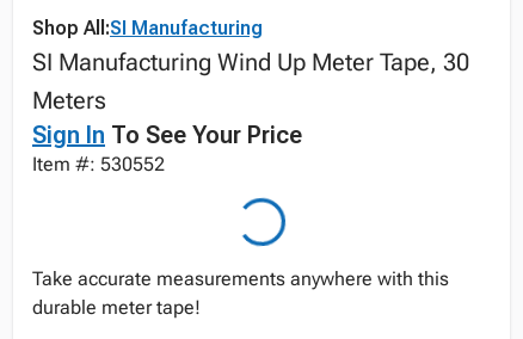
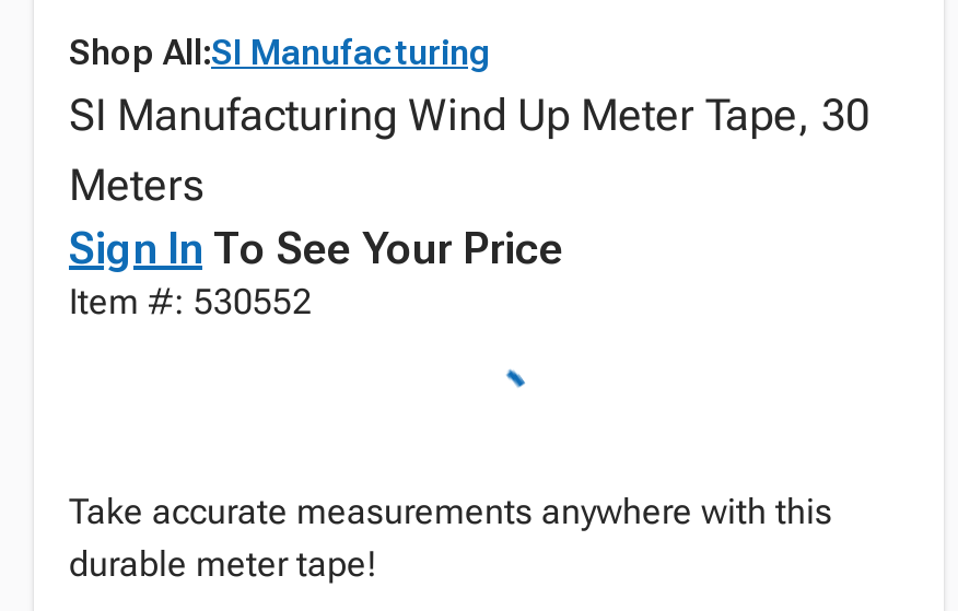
- [image]
